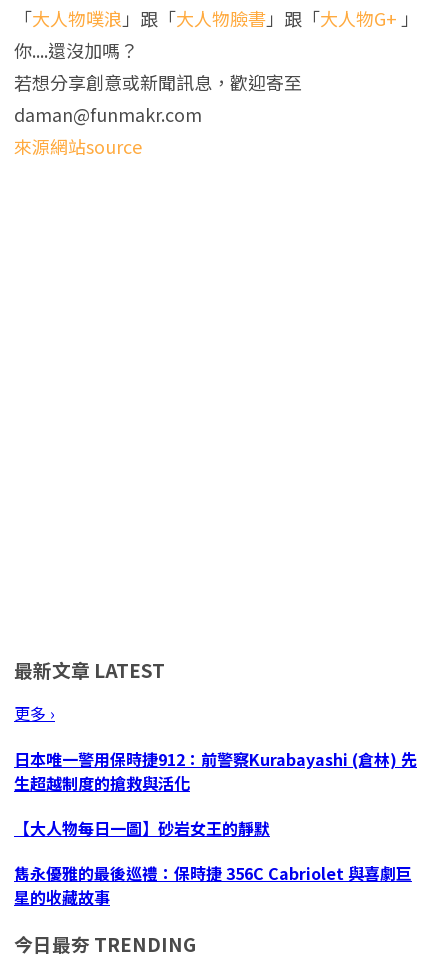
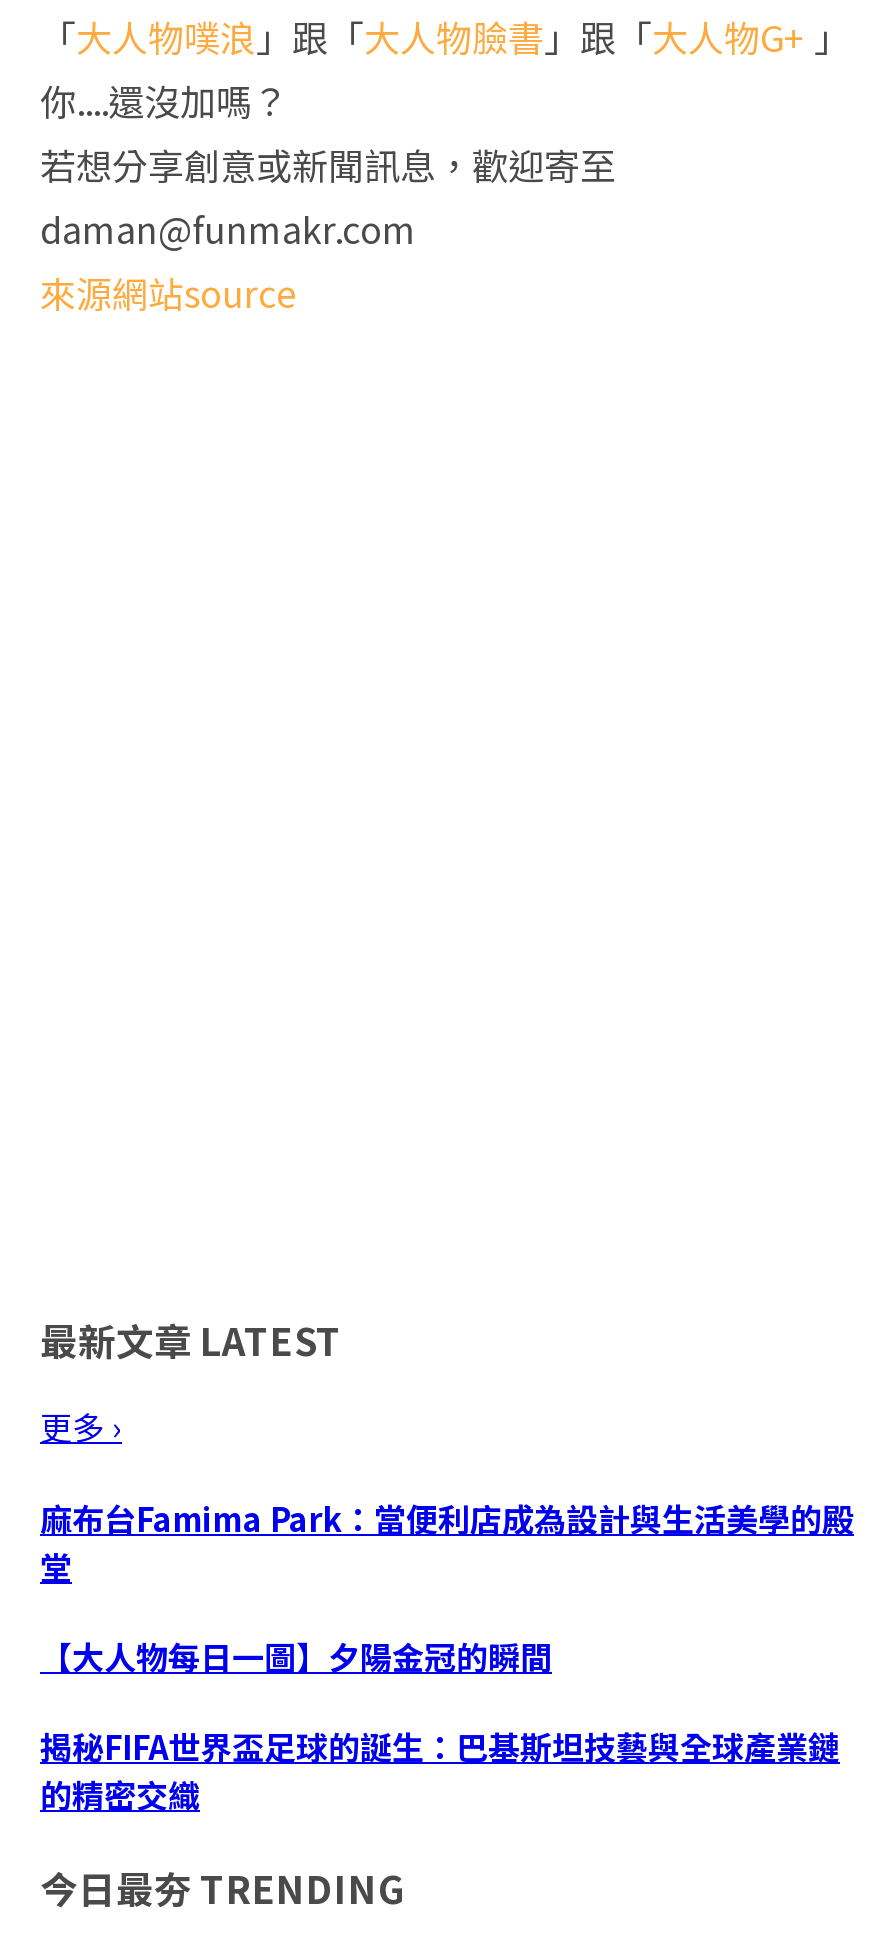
- 日本唯一警用保時捷912：前警察Kurabayashi (倉林) 先
- 生超越制度的搶救與活化
+ 麻布台Famima Park：當便利店成為設計與生活美學的殿
+ 堂

- 【大人物每日一圖】砂岩女王的靜默
+ 【大人物每日一圖】夕陽金冠的瞬間

- 雋永優雅的最後巡禮：保時捷 356C Cabriolet 與喜劇巨
- 星的收藏故事
+ 揭秘FIFA世界盃足球的誕生：巴基斯坦技藝與全球產業鏈
+ 的精密交織
